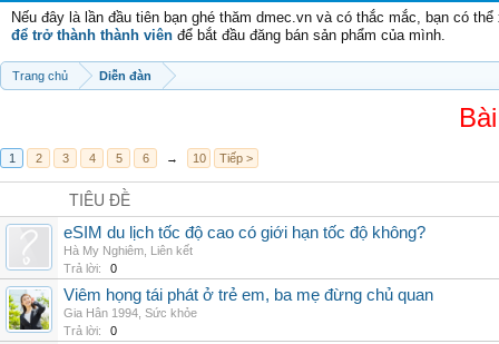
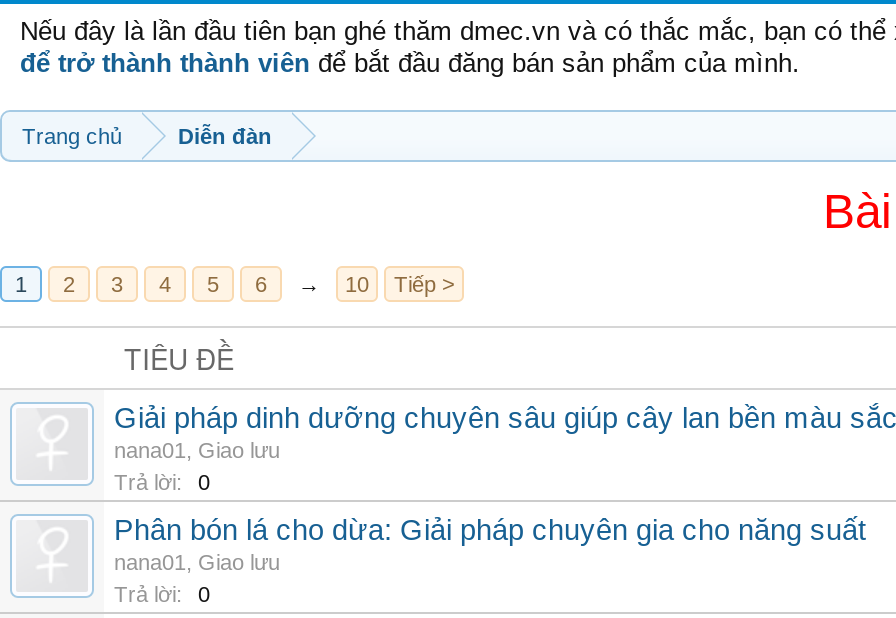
- eSIM du lịch tốc độ cao có giới hạn tốc độ không?
- Hà My Nghiêm, Liên kết
+ Giải pháp dinh dưỡng chuyên sâu giúp cây lan bền màu sắc
+ nana01, Giao lưu

- [image]

- Viêm họng tái phát ở trẻ em, ba mẹ đừng chủ quan
- Gia Hân 1994, Sức khỏe
+ Phân bón lá cho dừa: Giải pháp chuyên gia cho năng suất
+ nana01, Giao lưu
